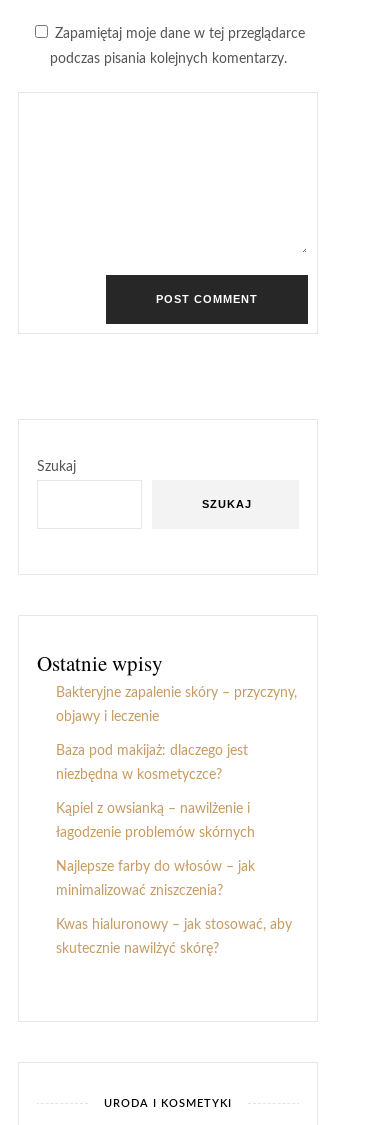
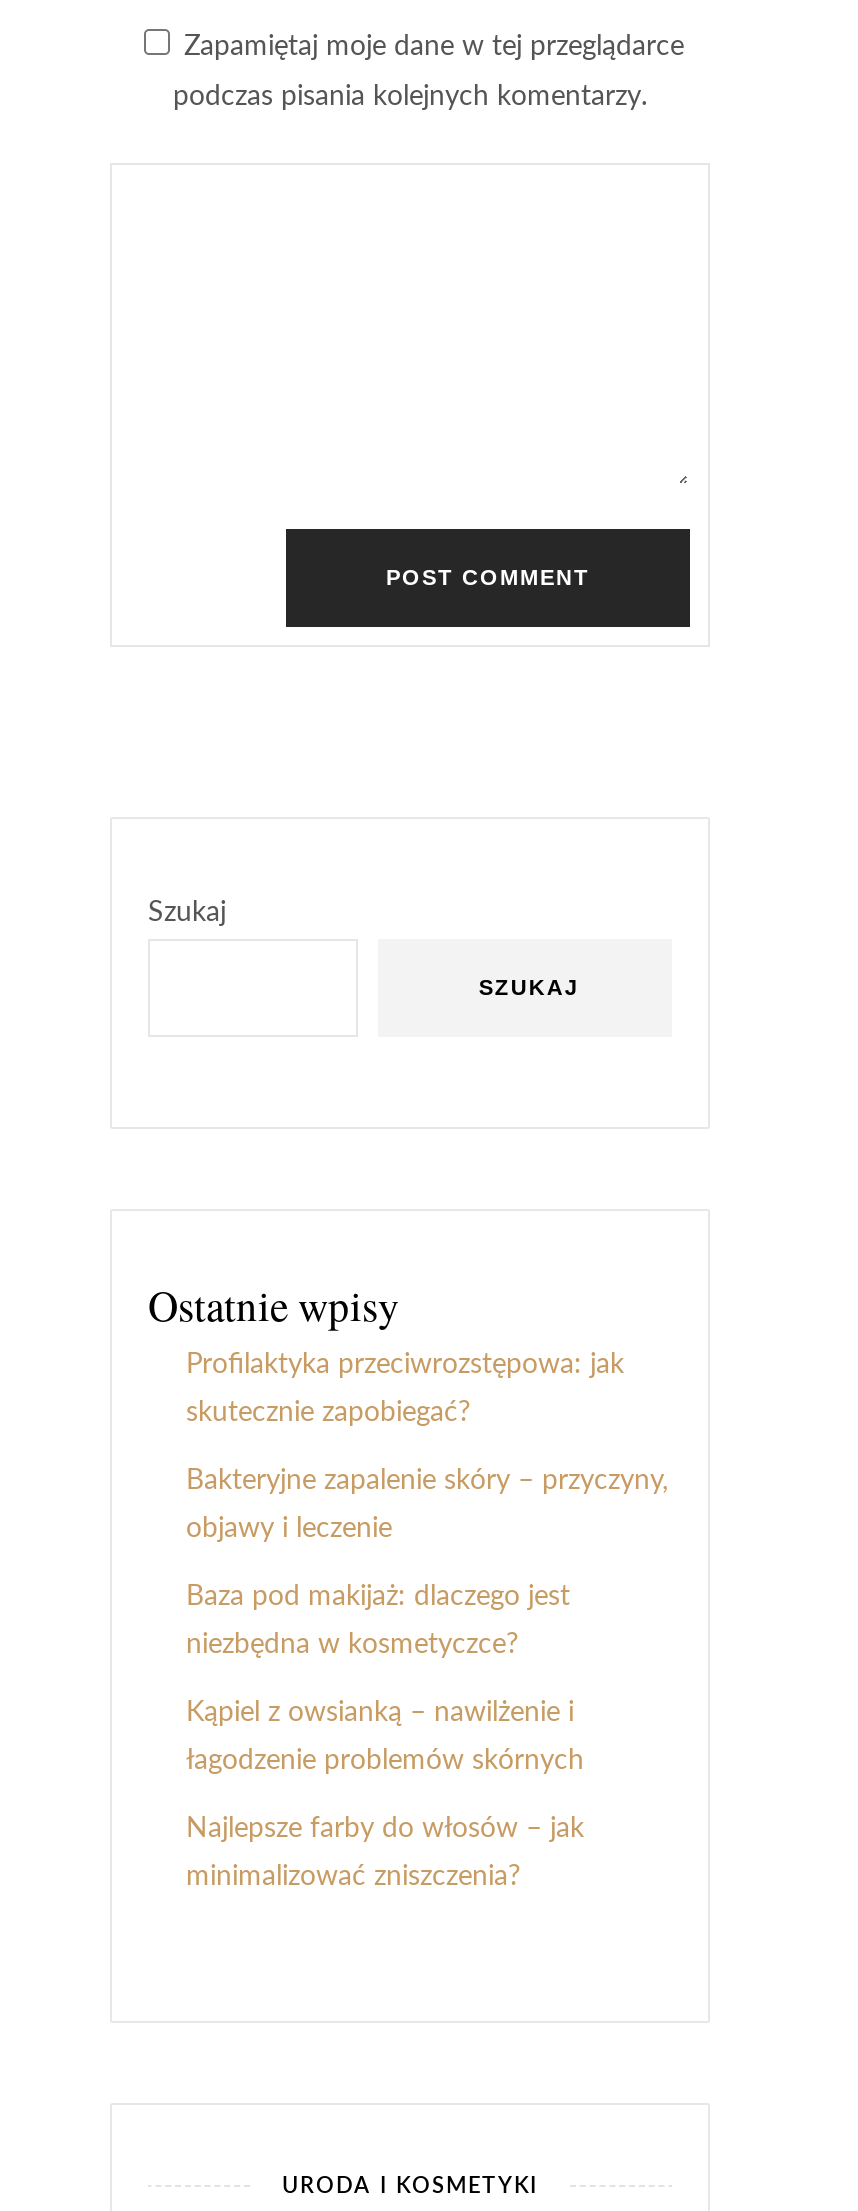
+ Profilaktyka przeciwrozstępowa: jak
+ skutecznie zapobiegać?

moved down: Bakteryjne zapalenie skóry – przyczyny, | objawy i leczenie | Baza pod makijaż: dlaczego jest | niezbędna w kosmetyczce? | Kąpiel z owsianką – nawilżenie i | łagodzenie problemów skórnych | Najlepsze farby do włosów – jak | minimalizować zniszczenia?

- Kwas hialuronowy – jak stosować, aby
- skutecznie nawilżyć skórę?
